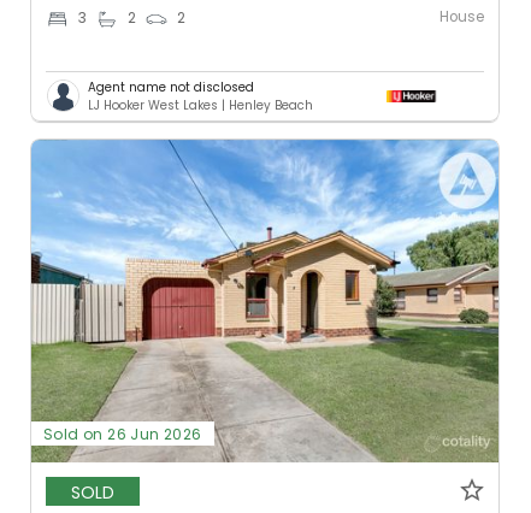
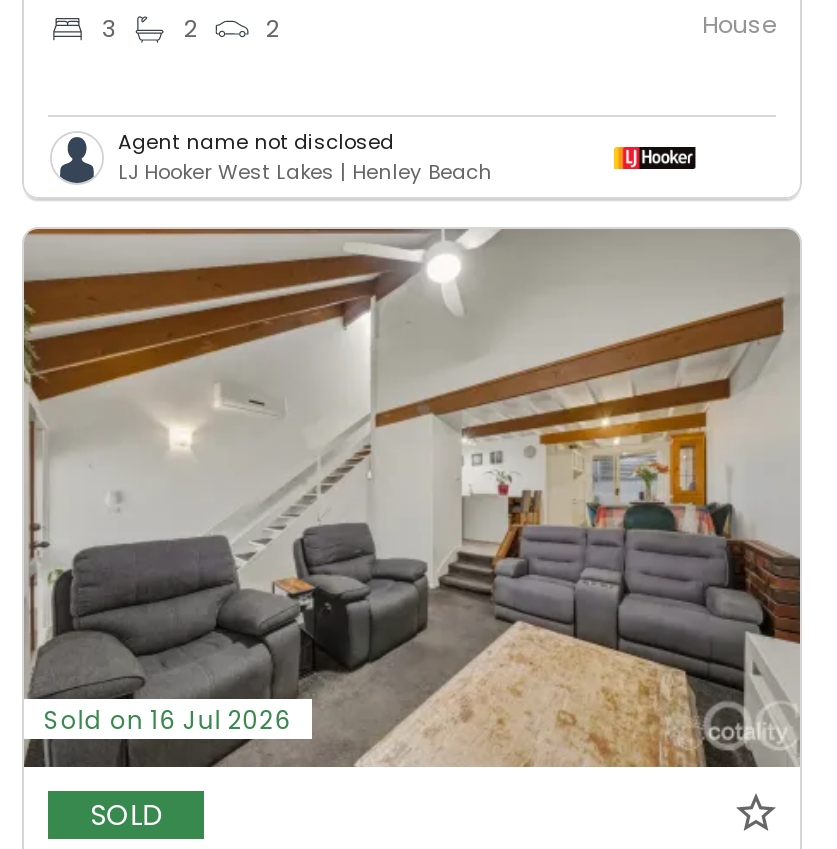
- [image]
- Sold on 26 Jun 2026
+ [image]
+ Sold on 16 Jul 2026
